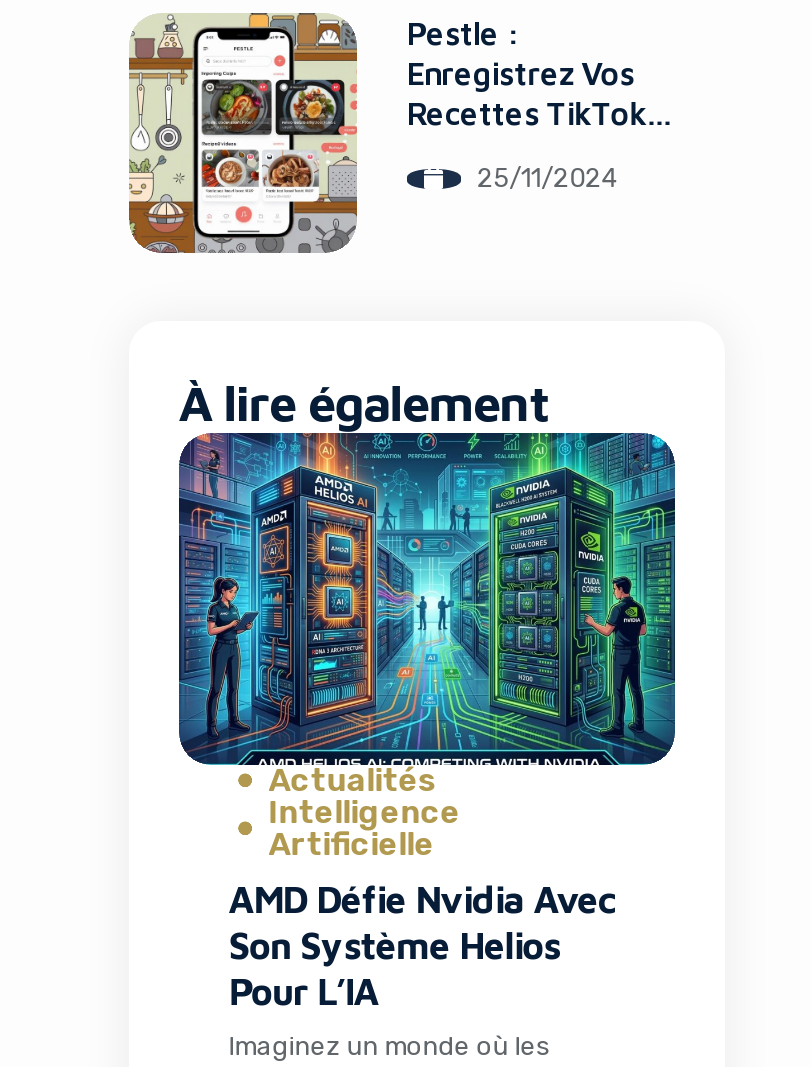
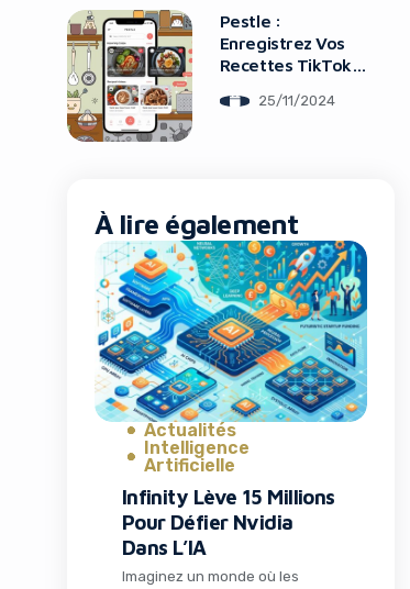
- [image]
+ [image]

- AMD Défie Nvidia Avec
- Son Système Helios
- Pour L’IA
+ Infinity Lève 15 Millions
+ Pour Défier Nvidia
+ Dans L’IA
